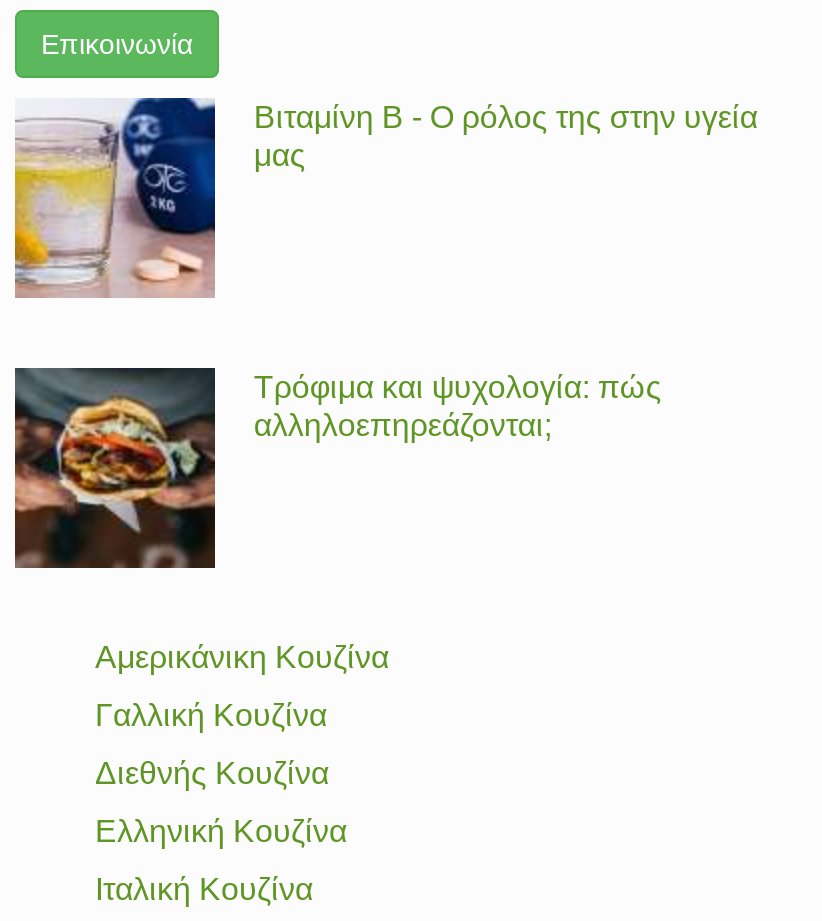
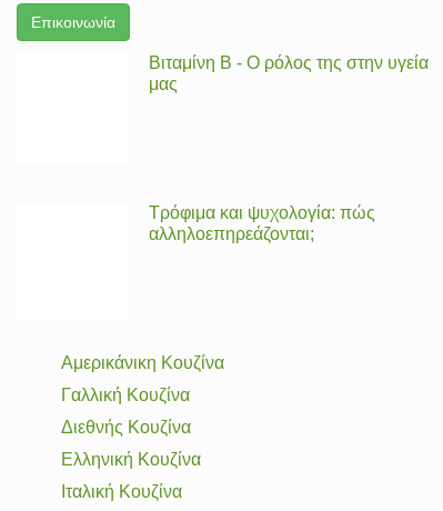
- [image]

- [image]
